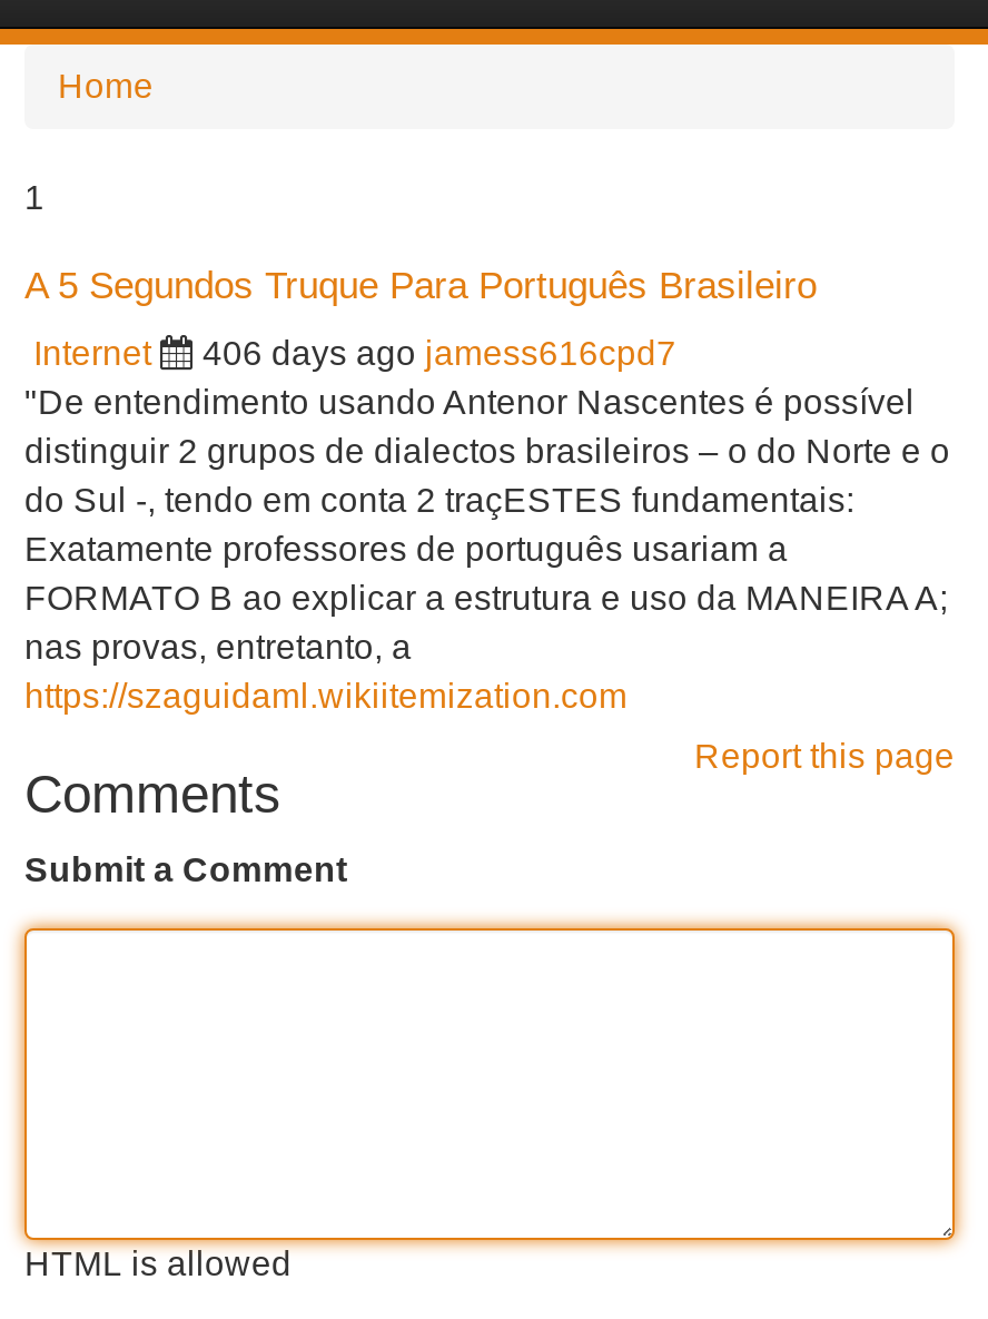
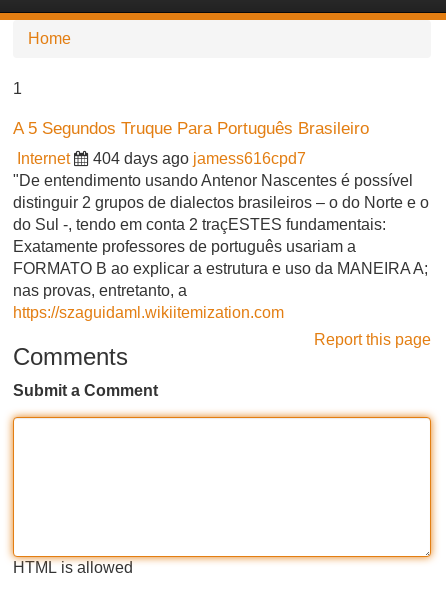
- 406 days ago jamess616cpd7
+ 404 days ago jamess616cpd7
